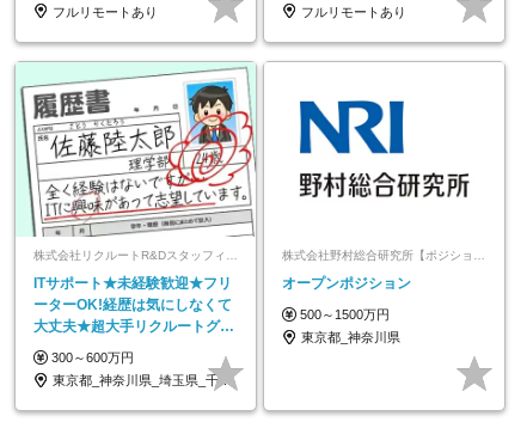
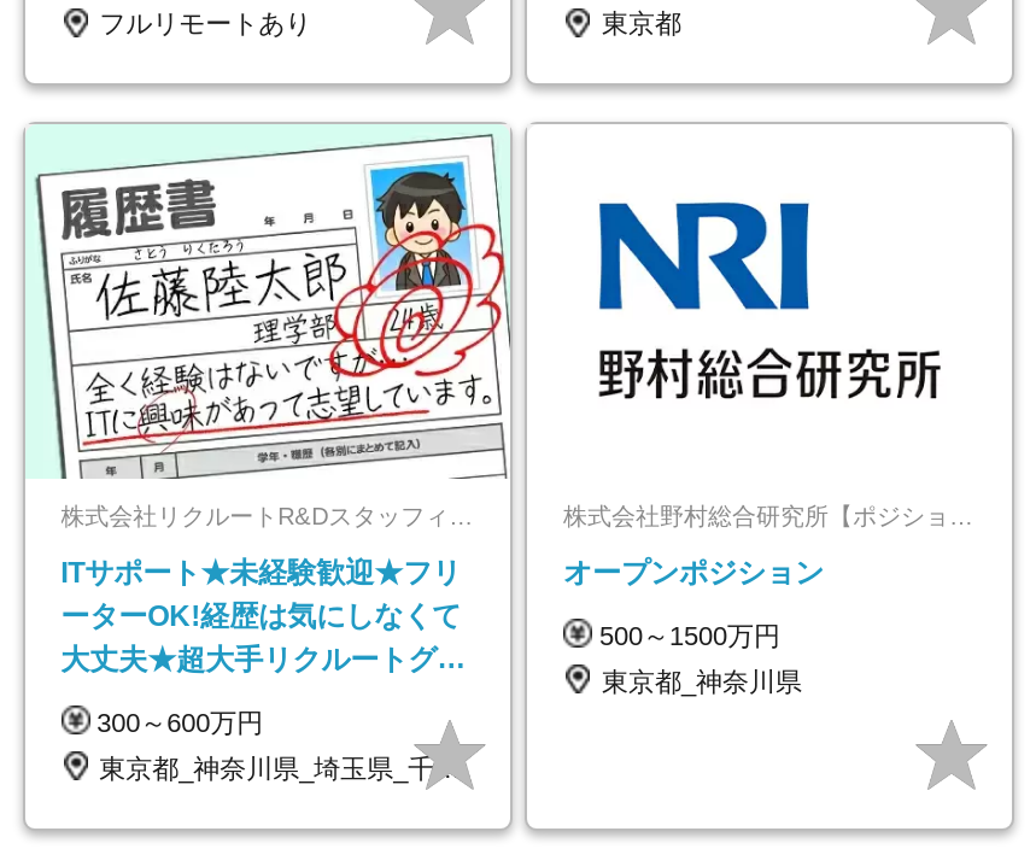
- フルリモートあり
+ 東京都
